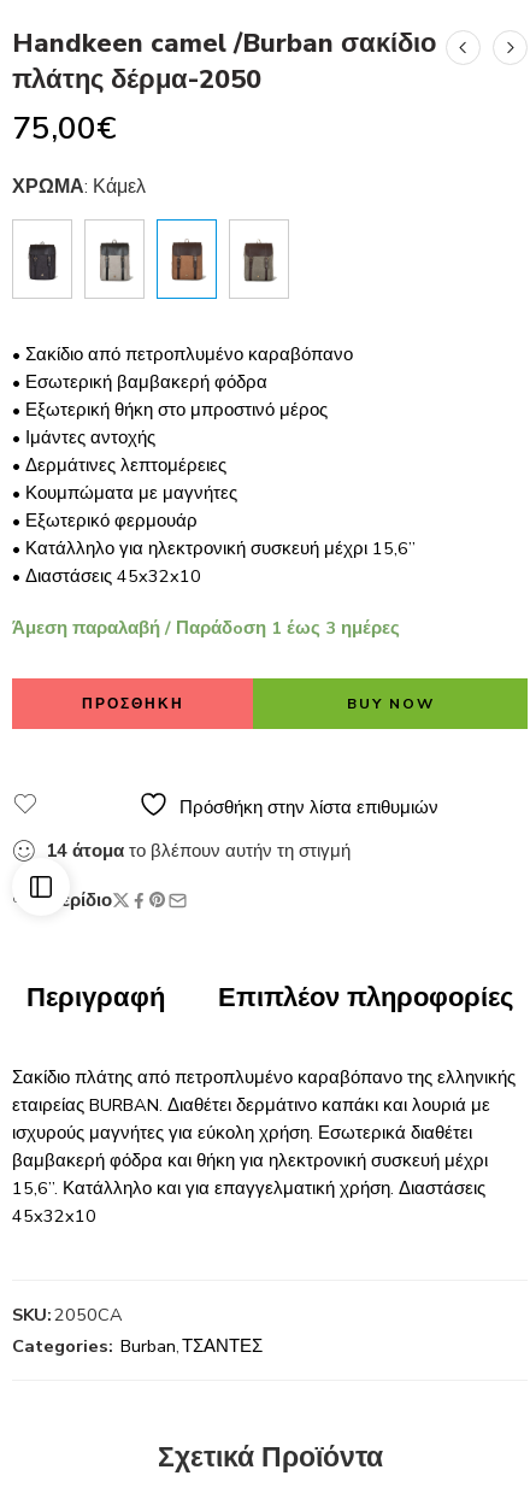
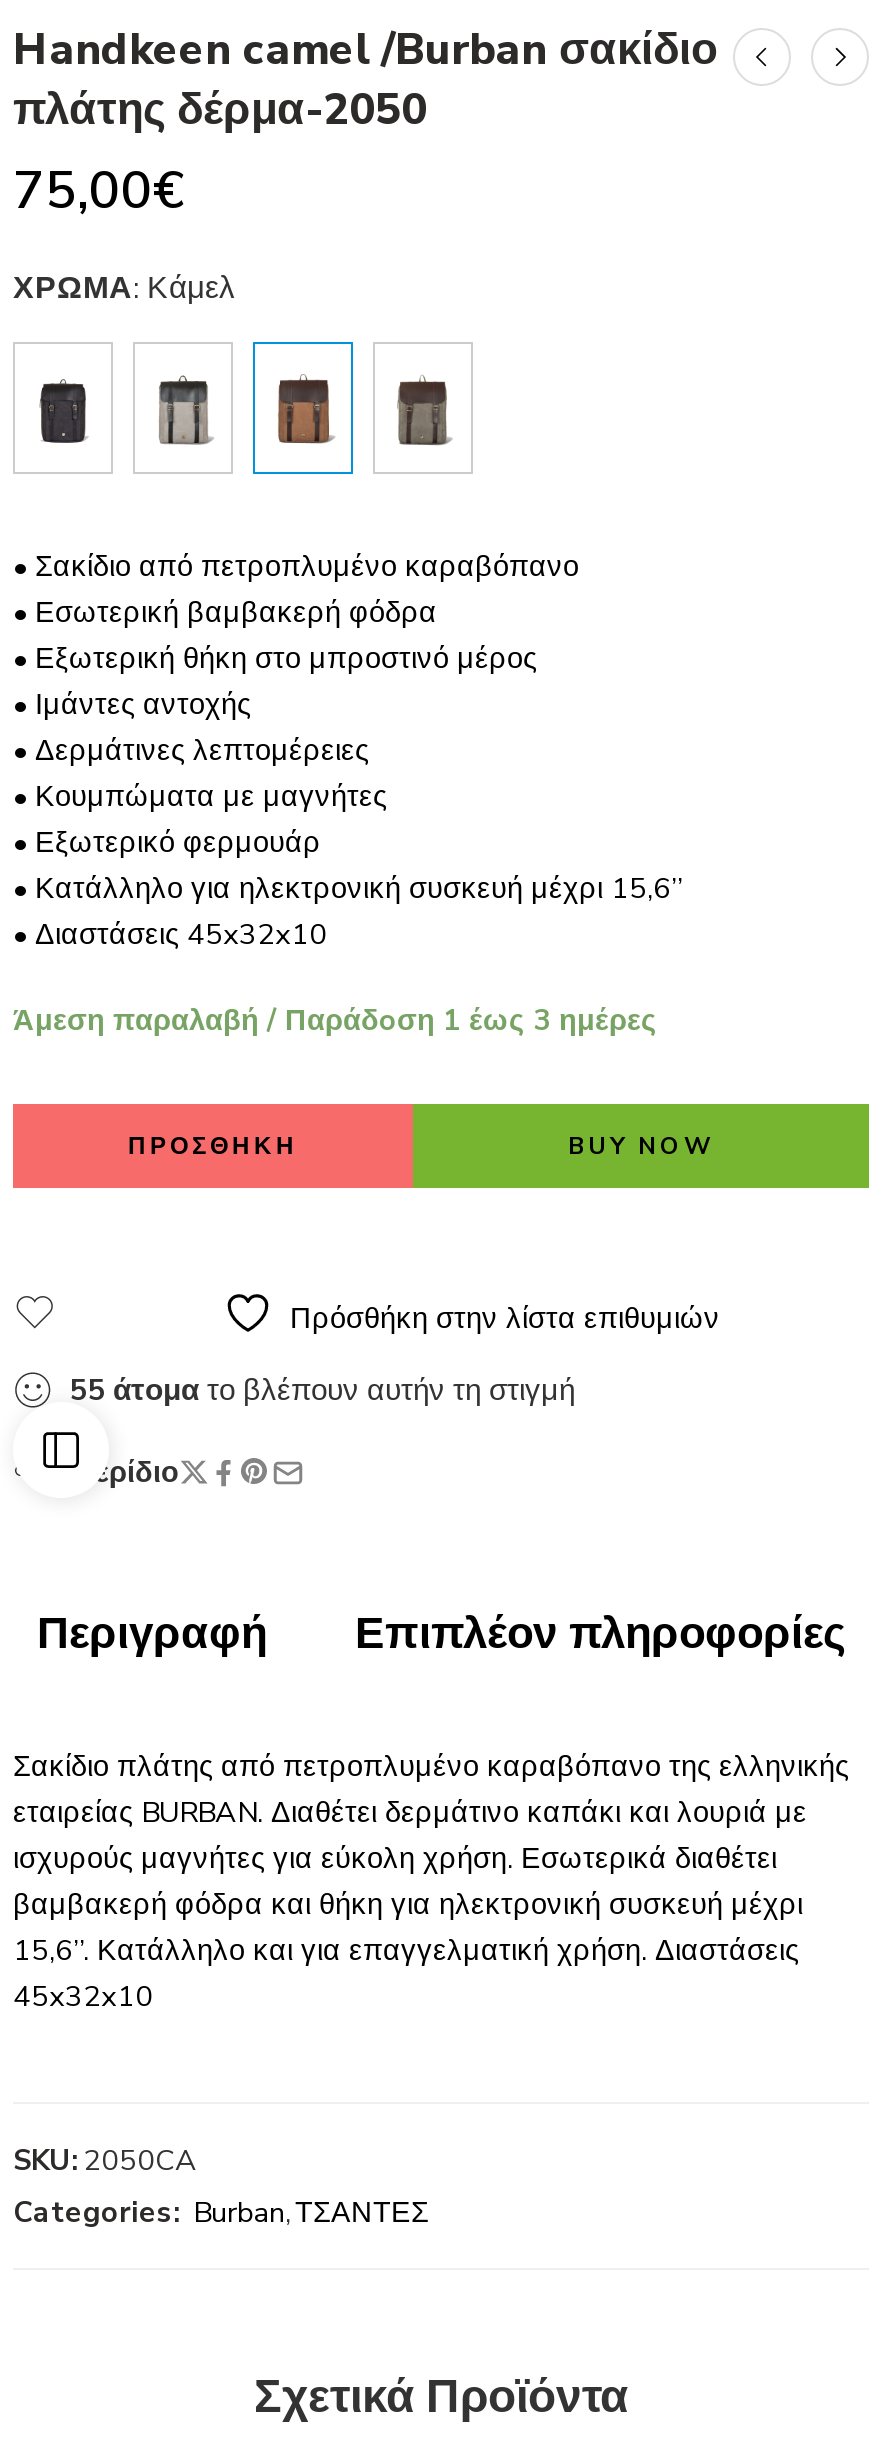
- 14 άτομα το βλέπουν αυτήν τη στιγμή
+ 55 άτομα το βλέπουν αυτήν τη στιγμή
